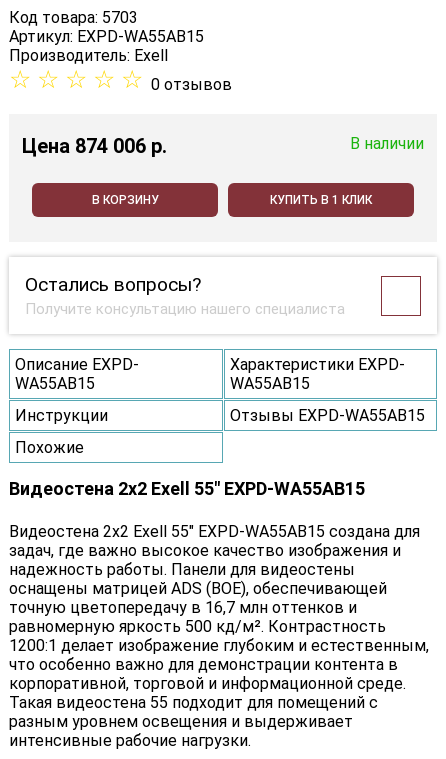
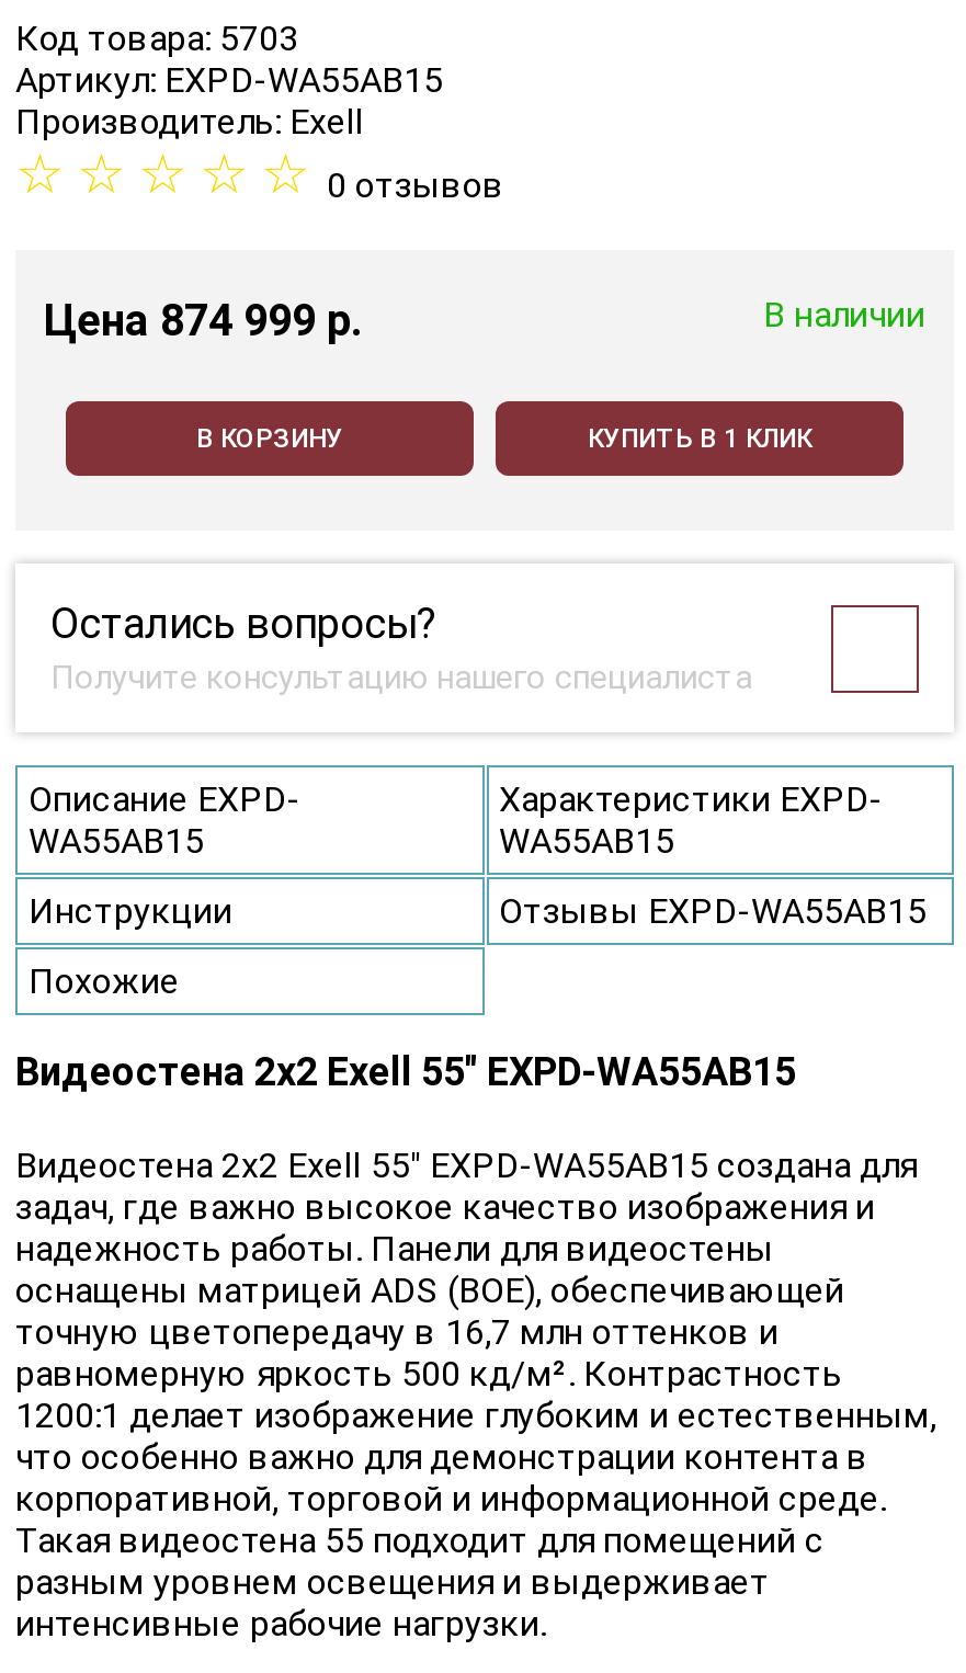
- Цена 874 006 p.
+ Цена 874 999 p.
